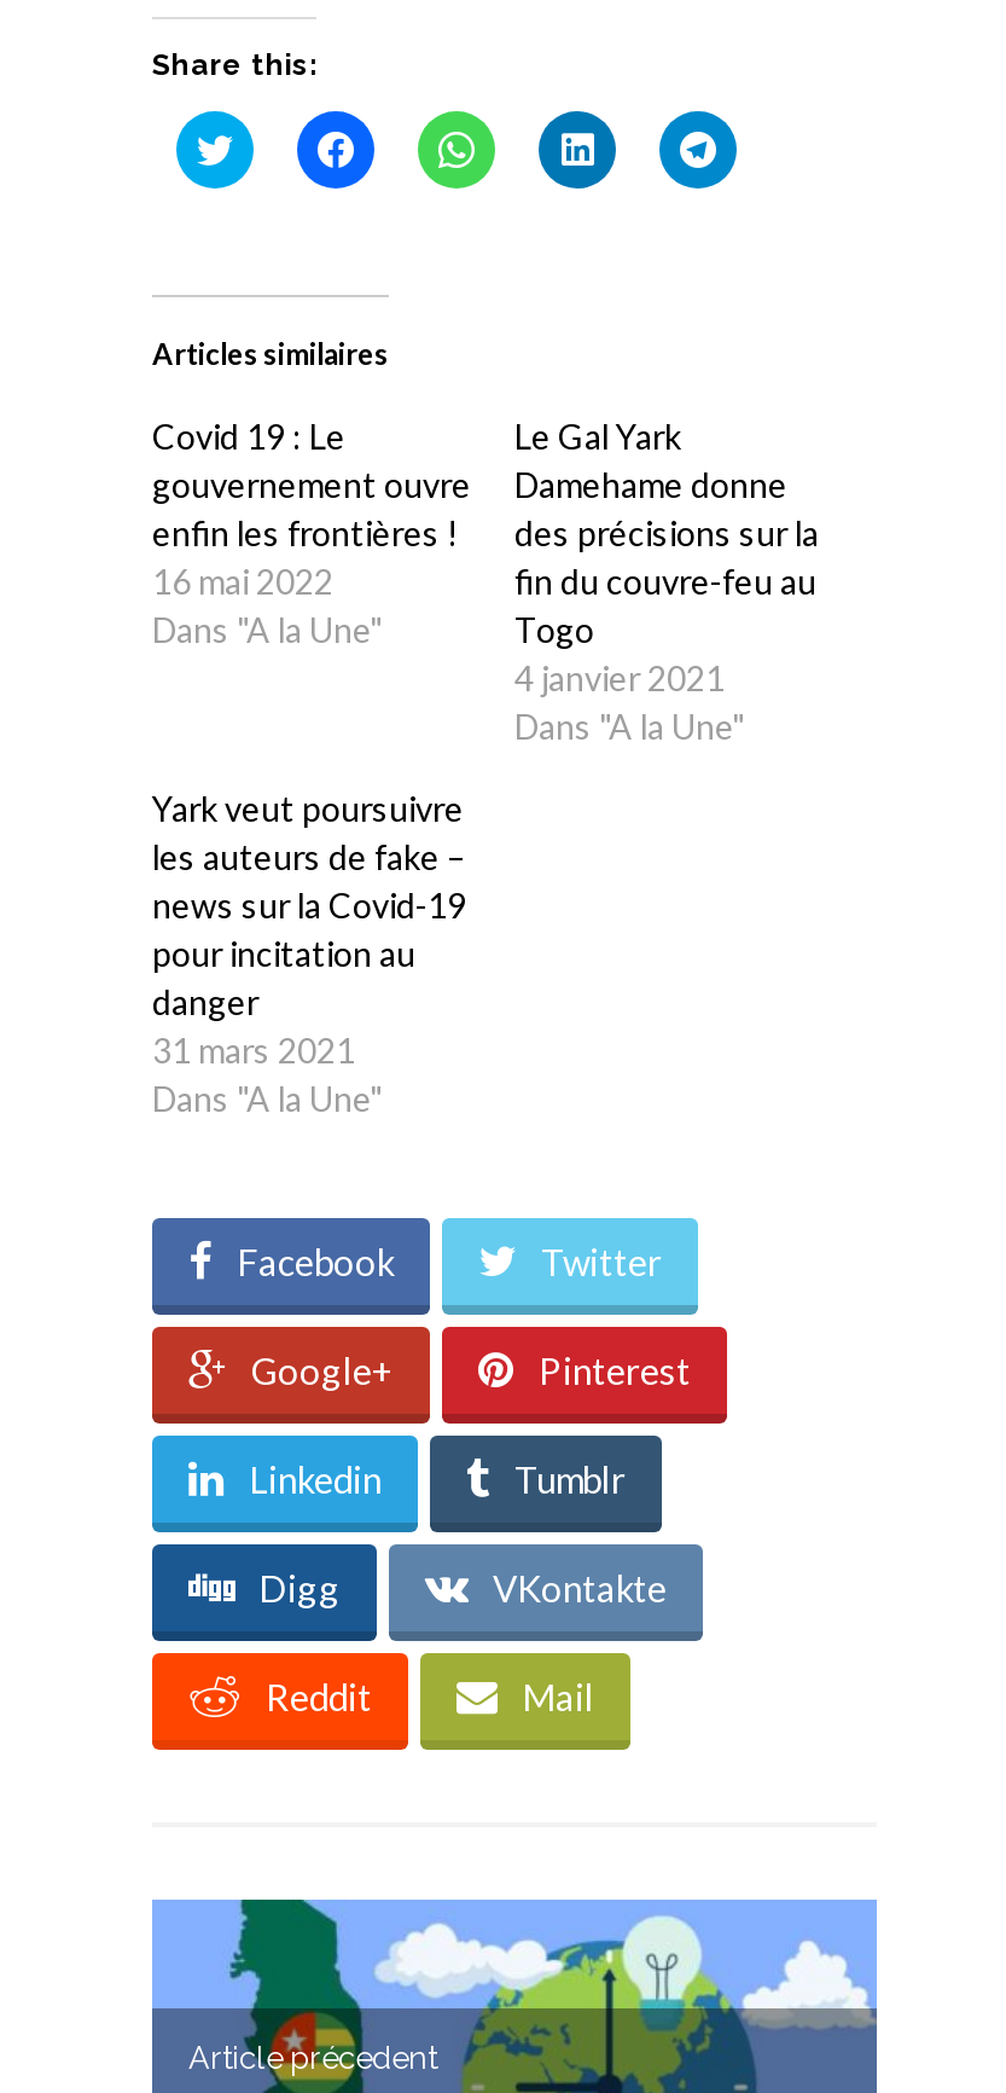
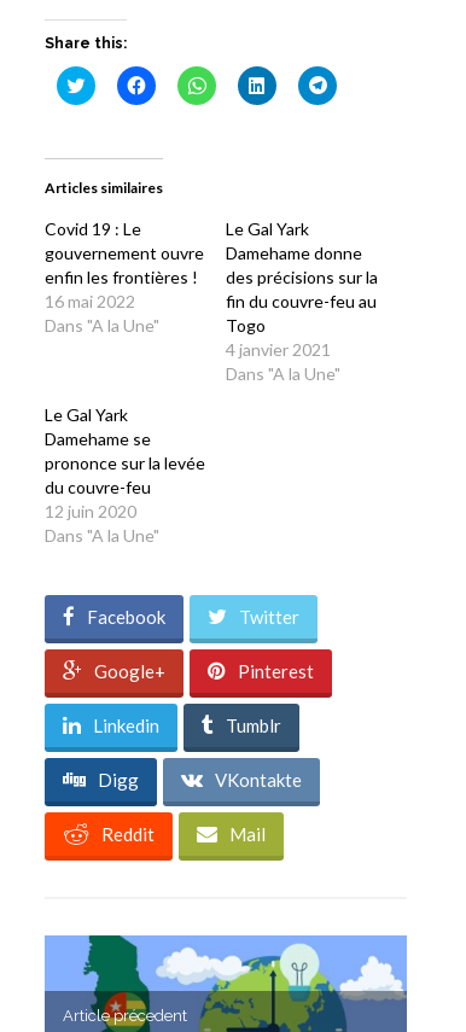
- Yark veut poursuivre
- les auteurs de fake –
- news sur la Covid-19
- pour incitation au
- danger
- 31 mars 2021
+ Le Gal Yark
+ Damehame se
+ prononce sur la levée
+ du couvre-feu
+ 12 juin 2020
